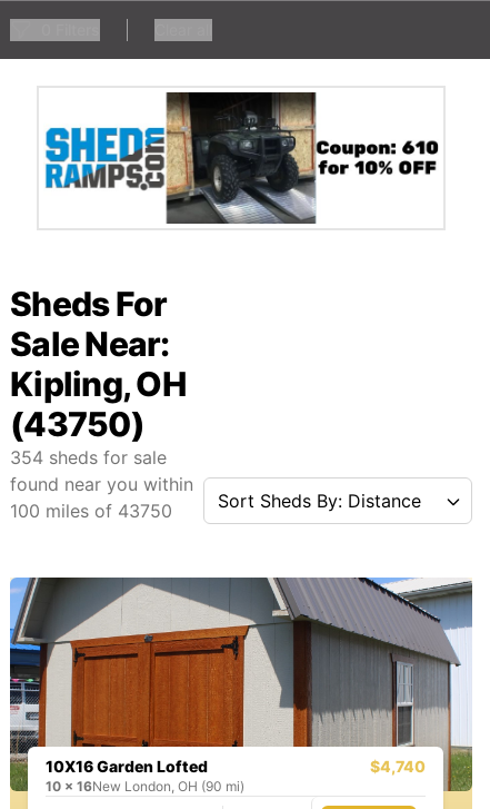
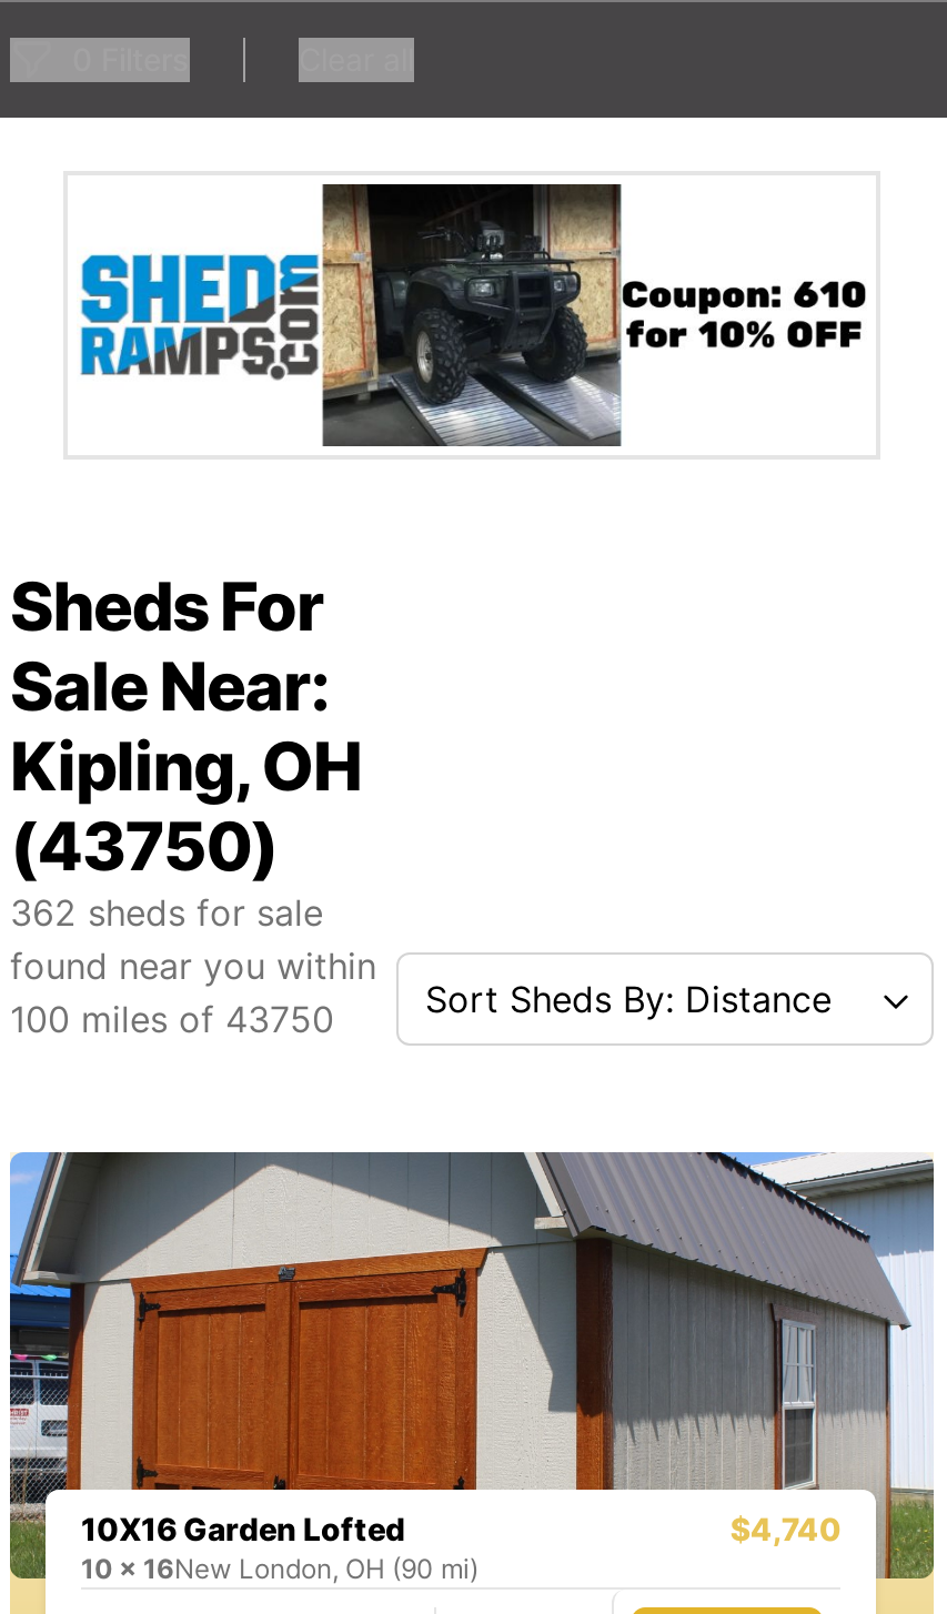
- 354 sheds for sale
+ 362 sheds for sale
